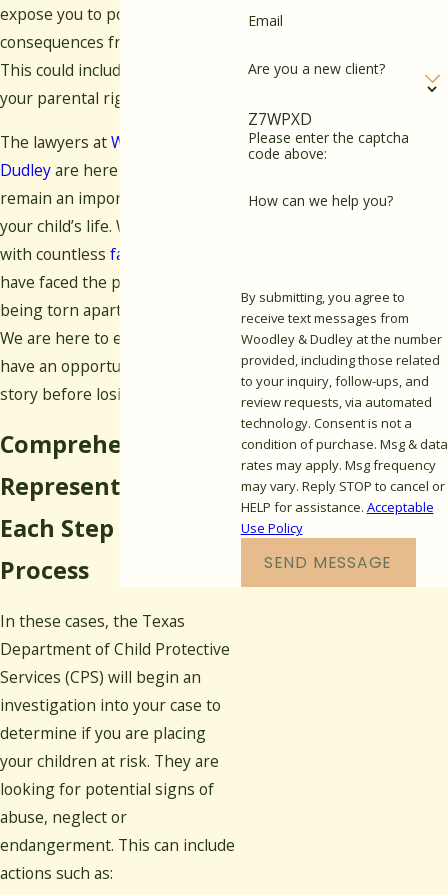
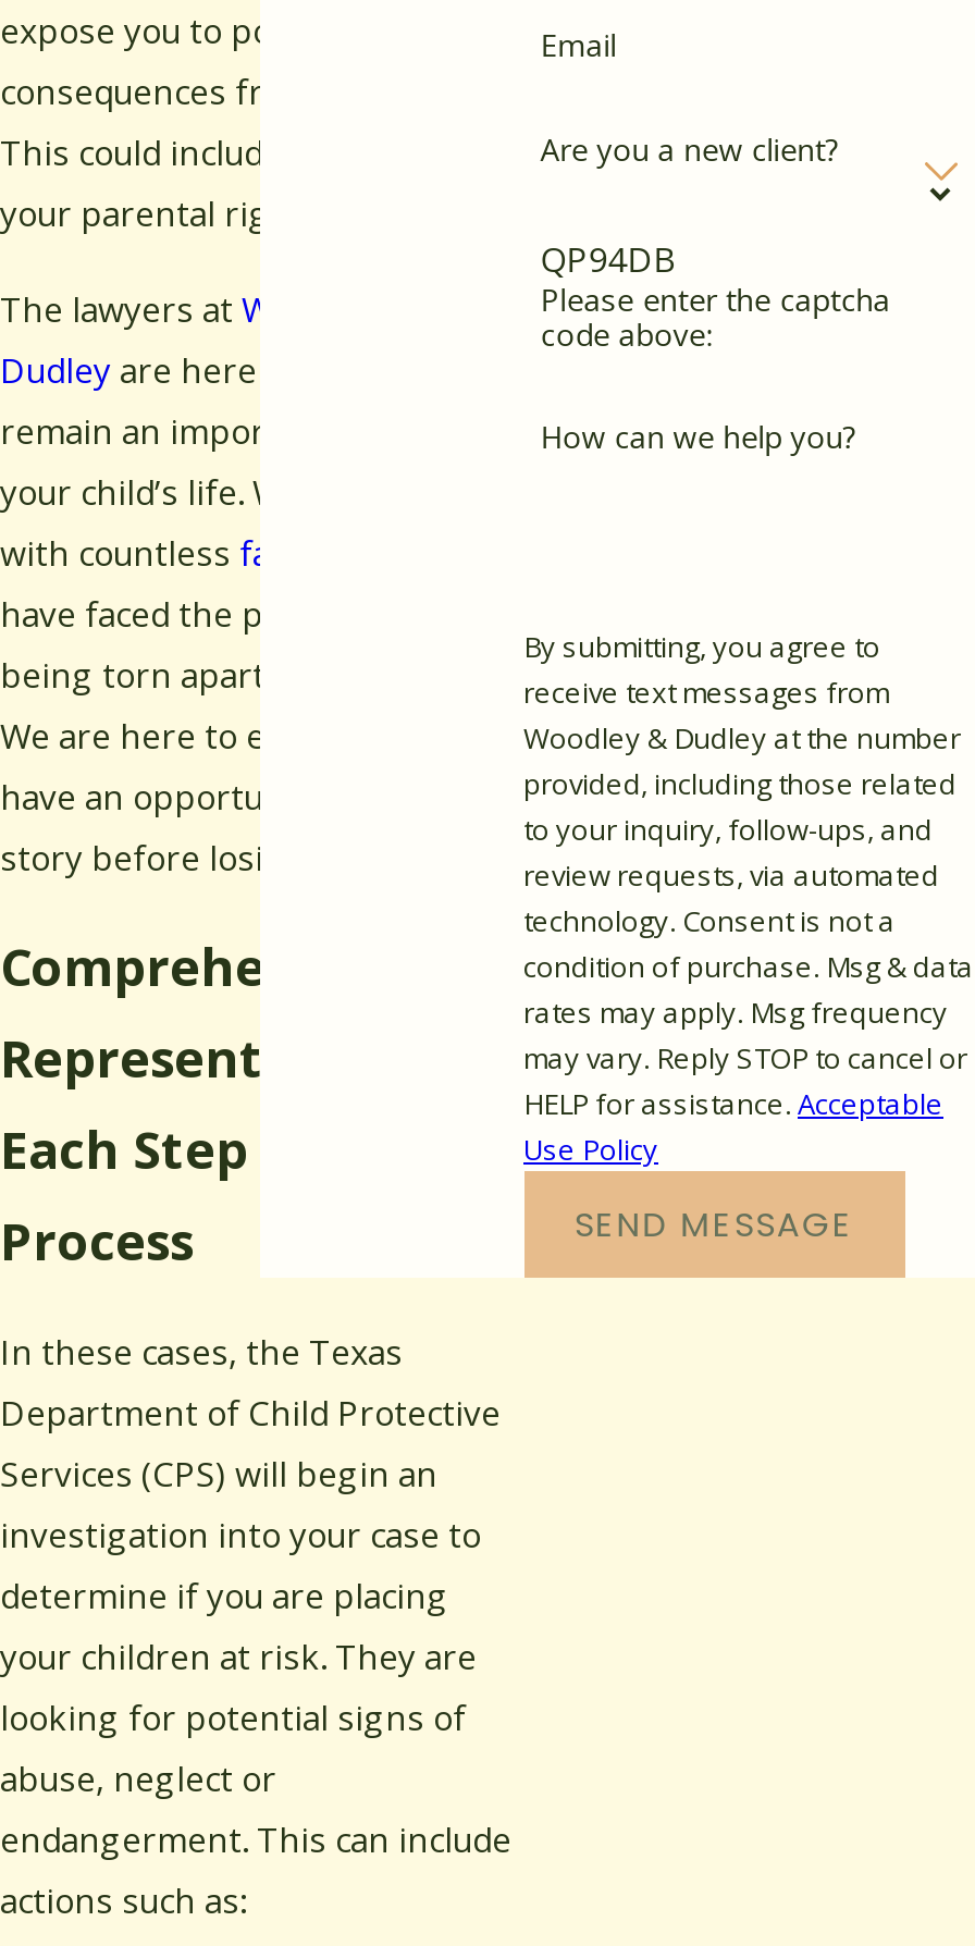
- Z7WPXD
+ QP94DB
